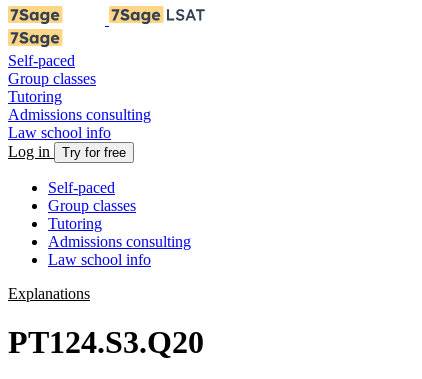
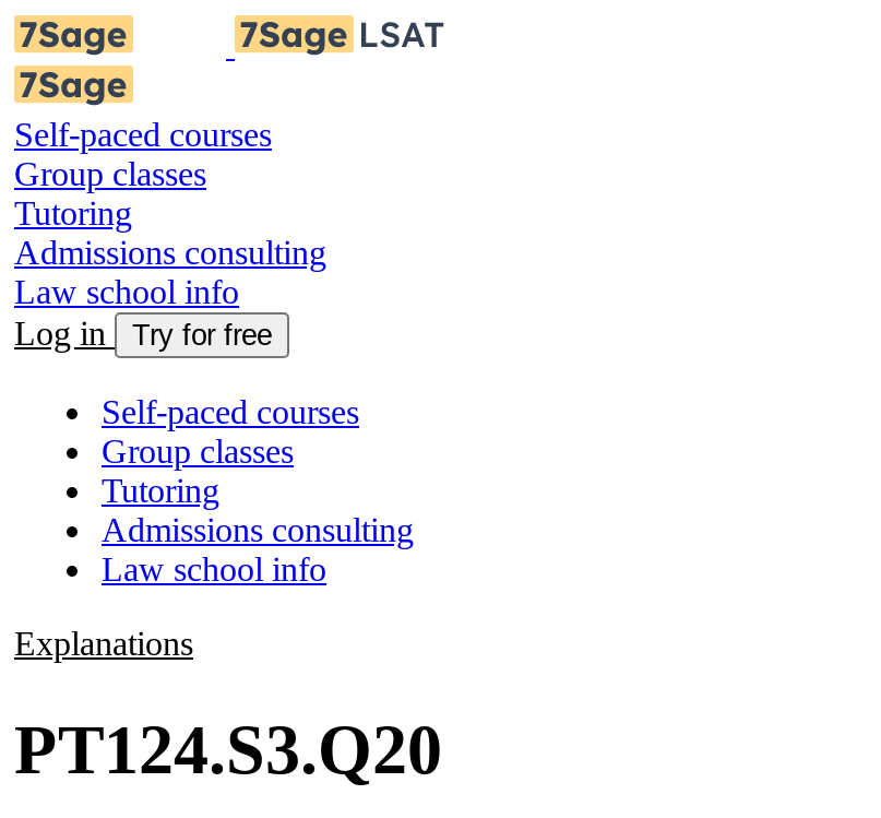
- Self-paced
+ Self-paced courses

- Self-paced
+ Self-paced courses
